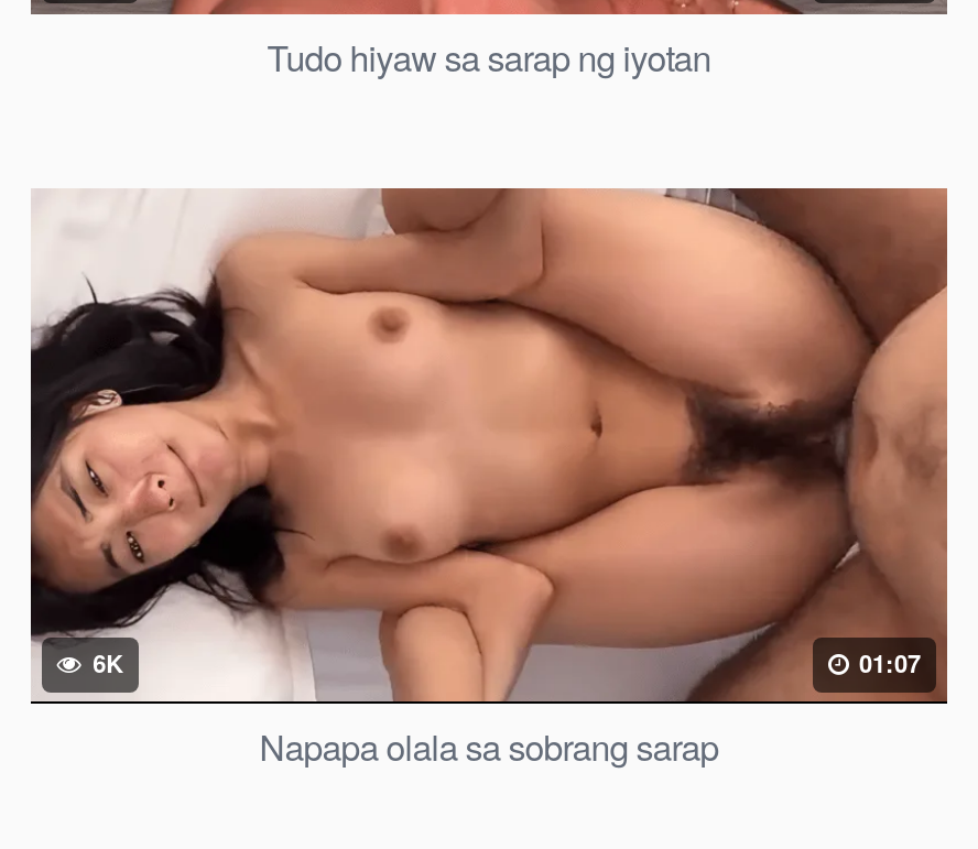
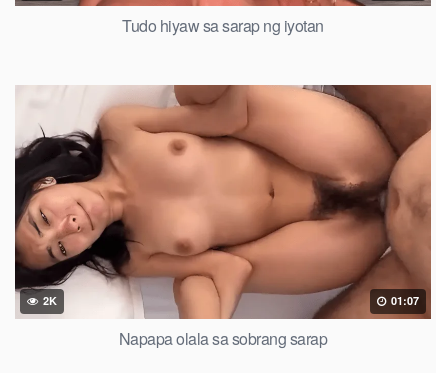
- 6K
+ 2K
